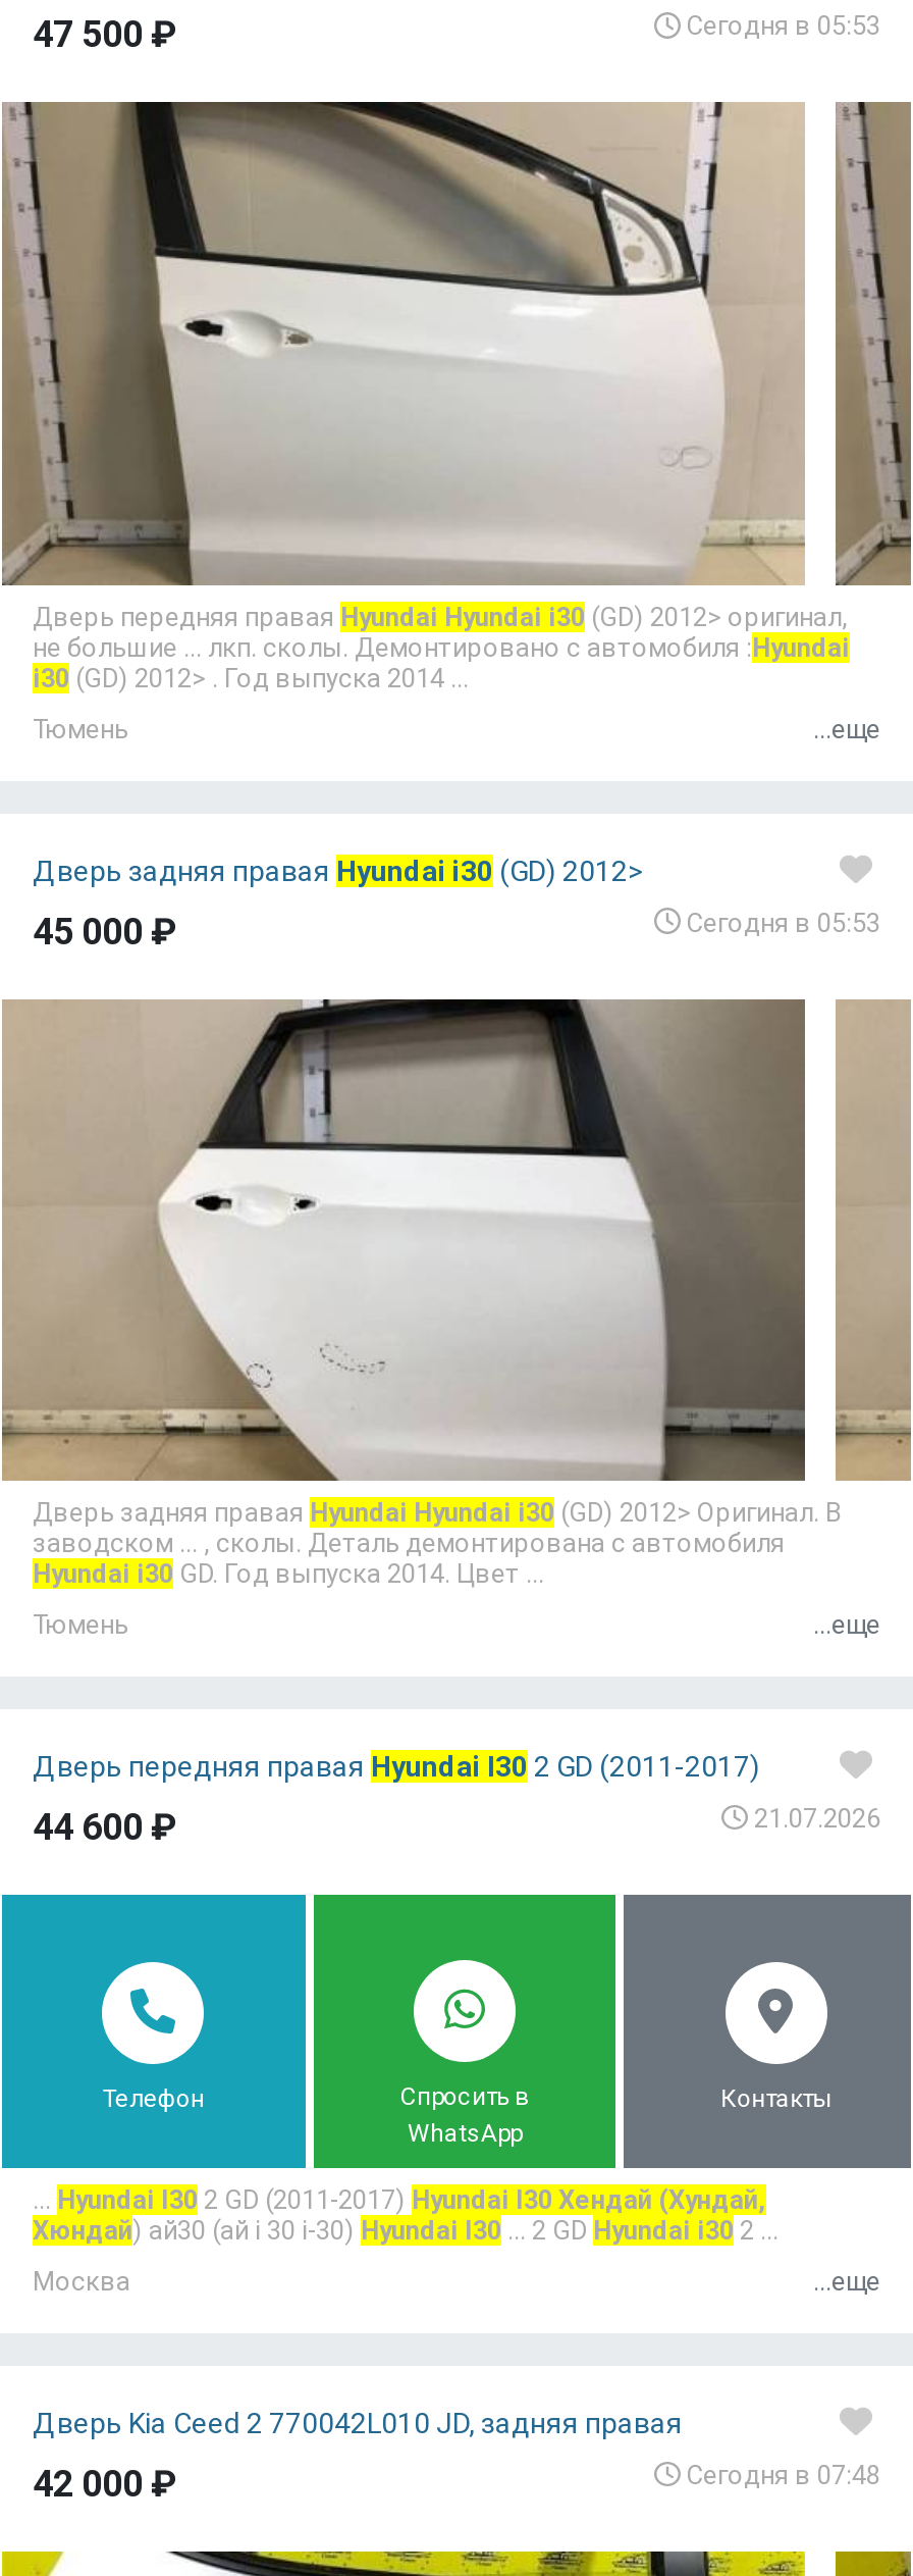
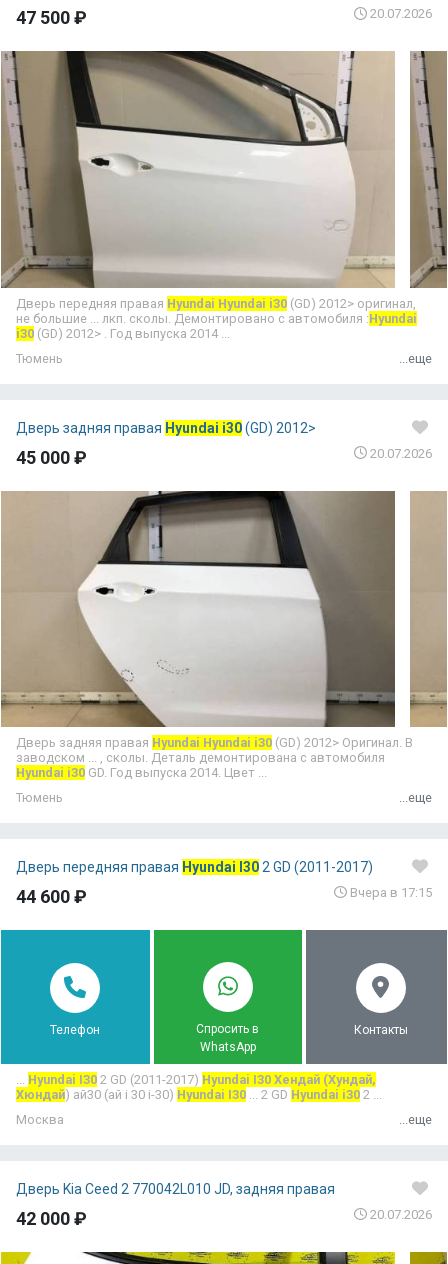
- Сегодня в 05:53
+ 20.07.2026

- Сегодня в 05:53
+ 20.07.2026

- 21.07.2026
+ Вчера в 17:15

- Сегодня в 07:48
+ 20.07.2026
